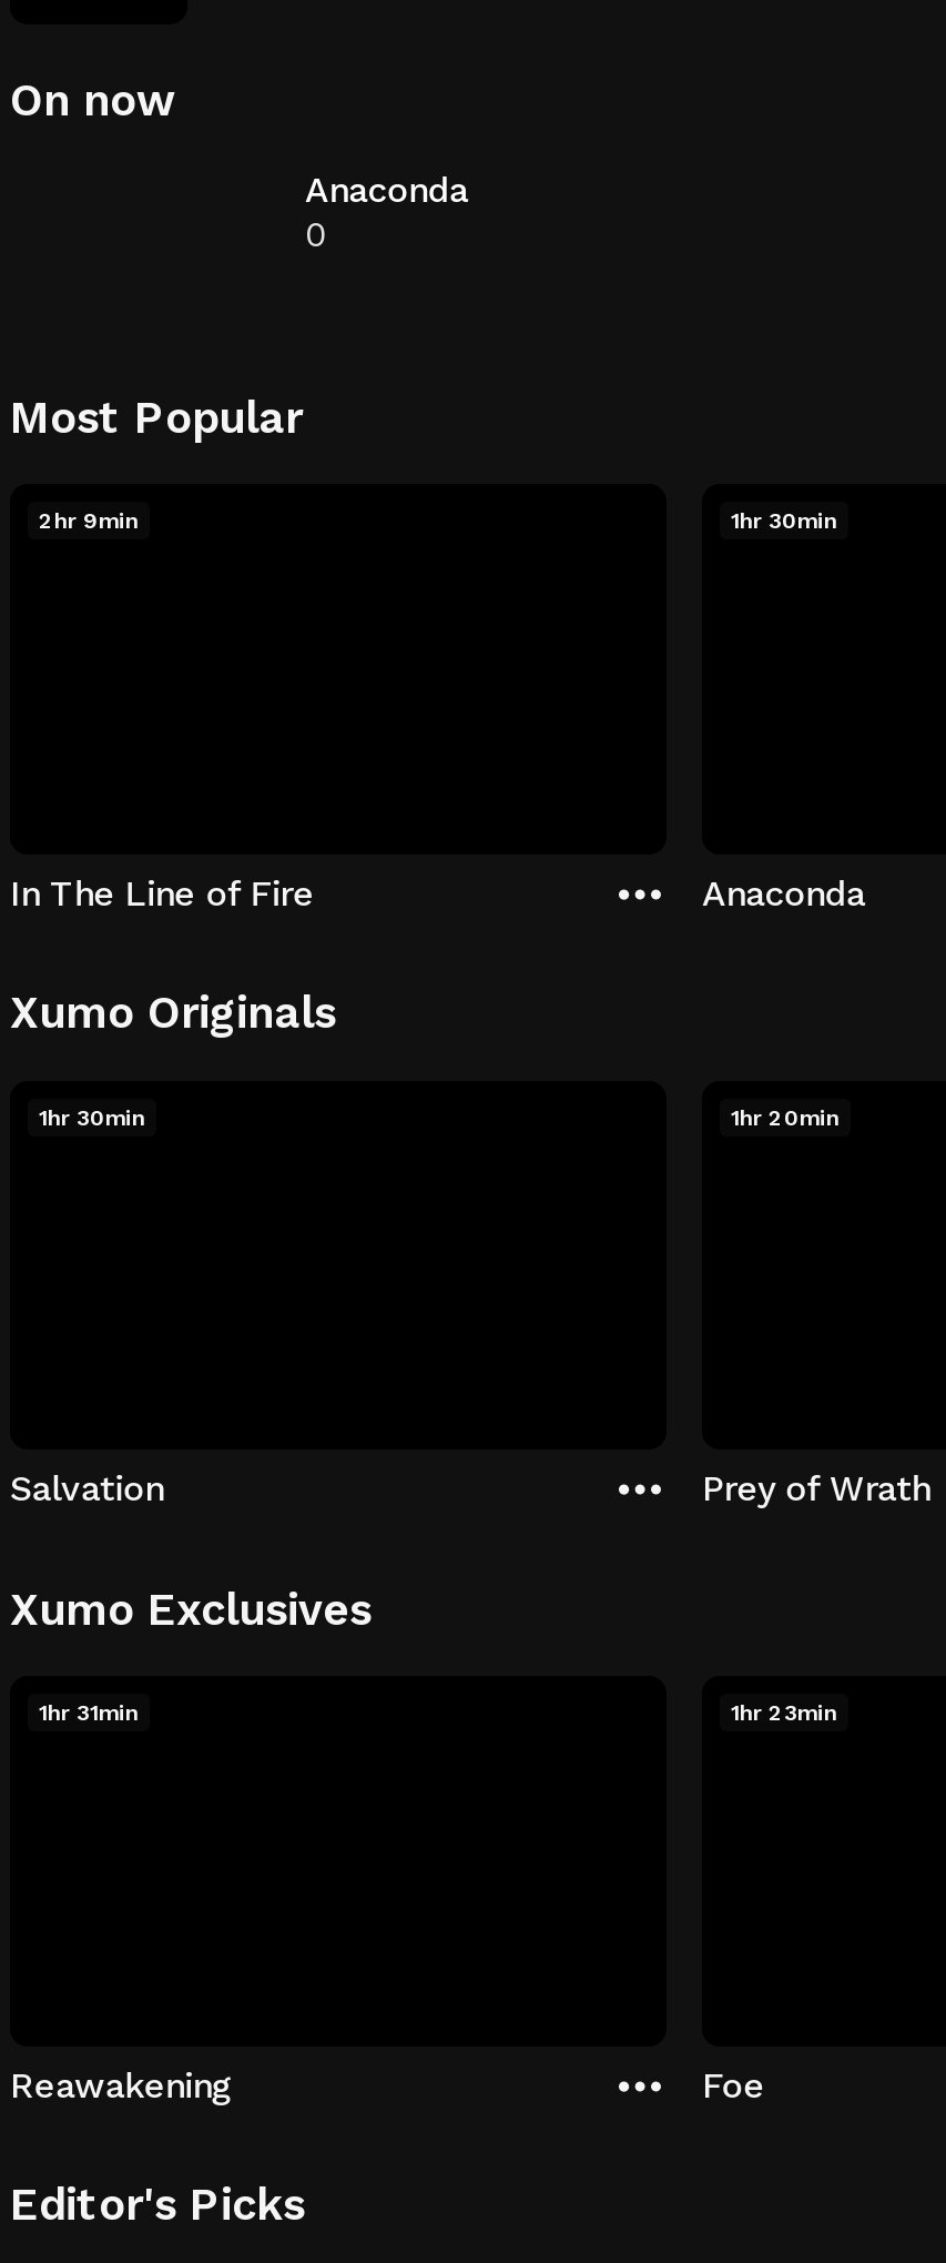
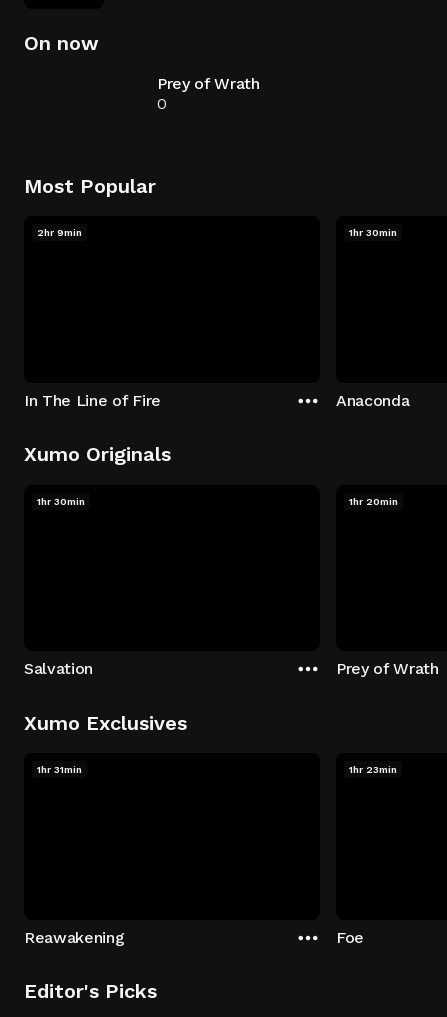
- Anaconda
+ Prey of Wrath
